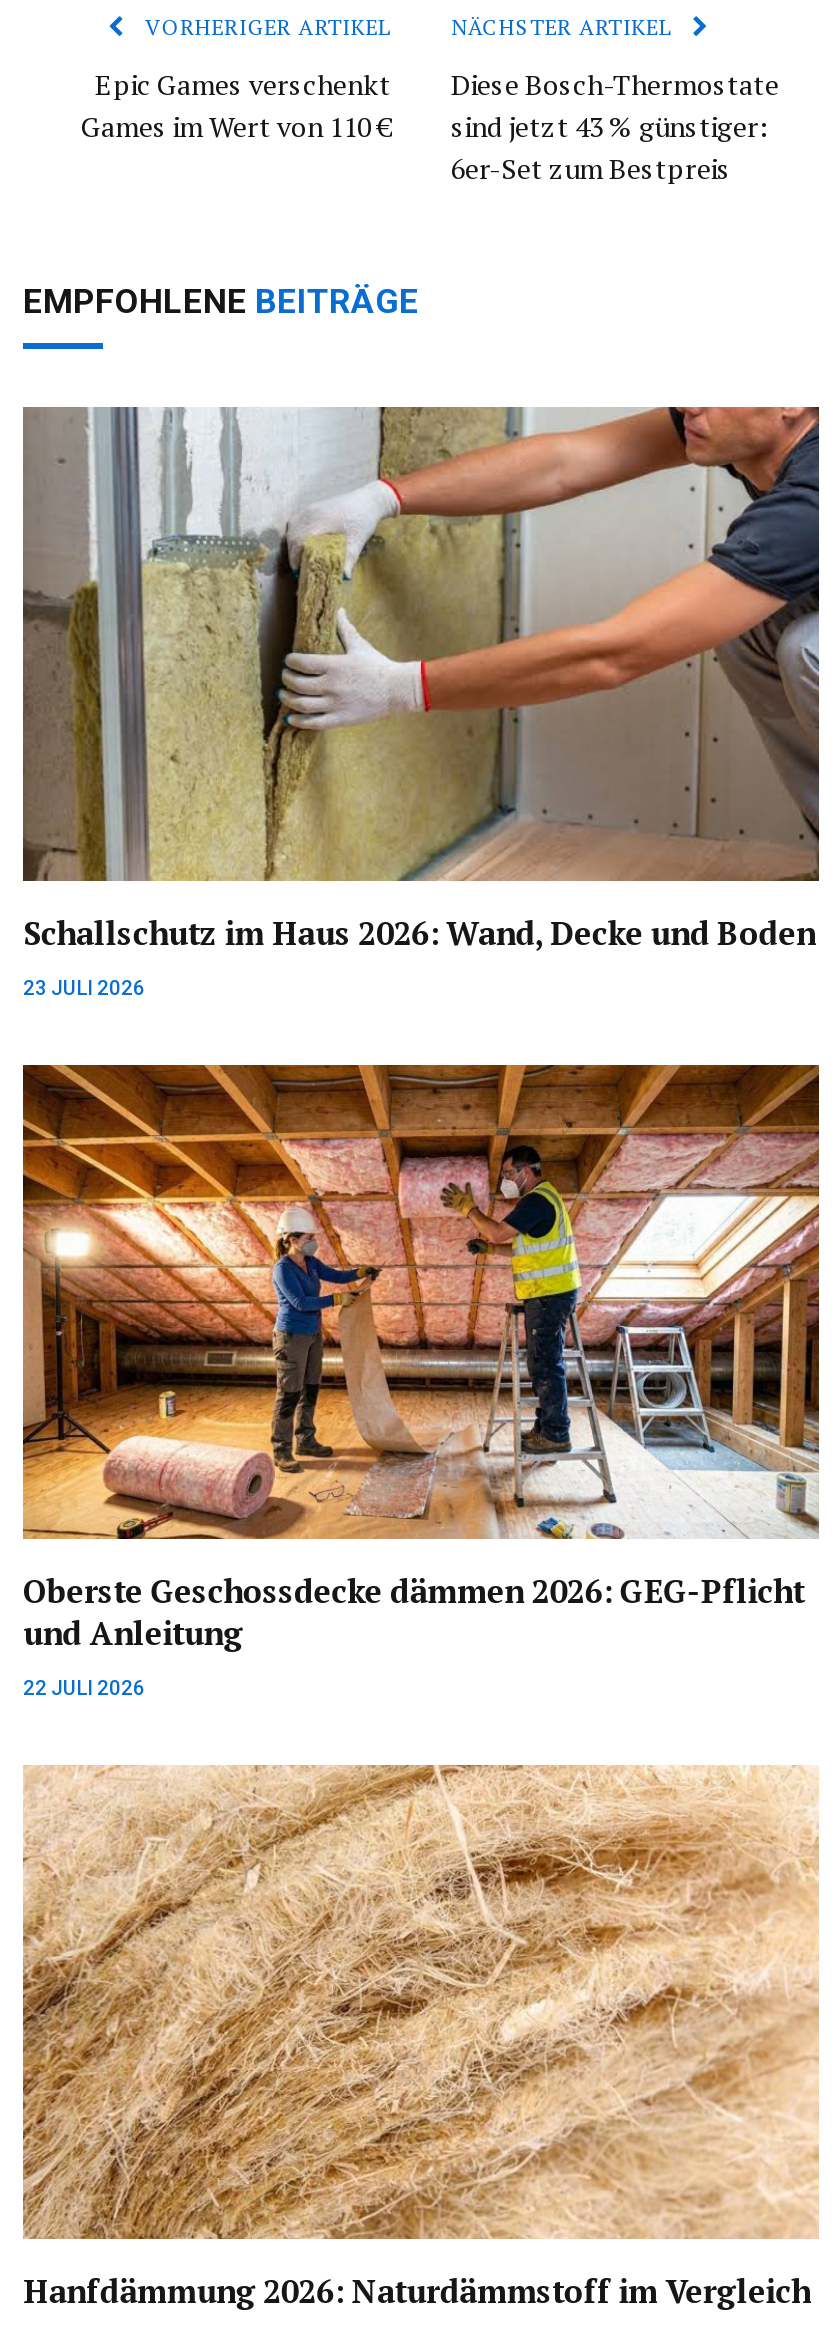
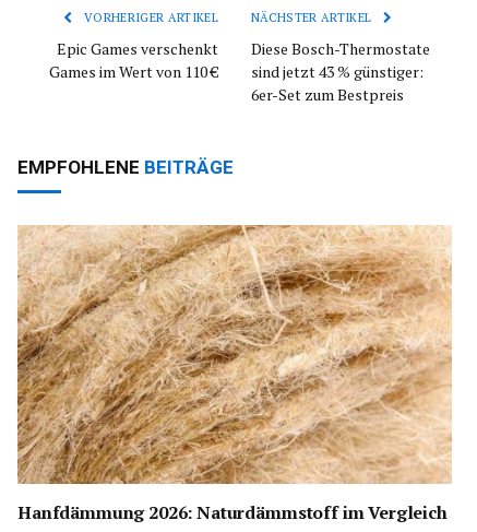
- [image]
- Schallschutz im Haus 2026: Wand, Decke und Boden
- 23 JULI 2026

- [image]
- Oberste Geschossdecke dämmen 2026: GEG-Pflicht
- und Anleitung
- 22 JULI 2026
